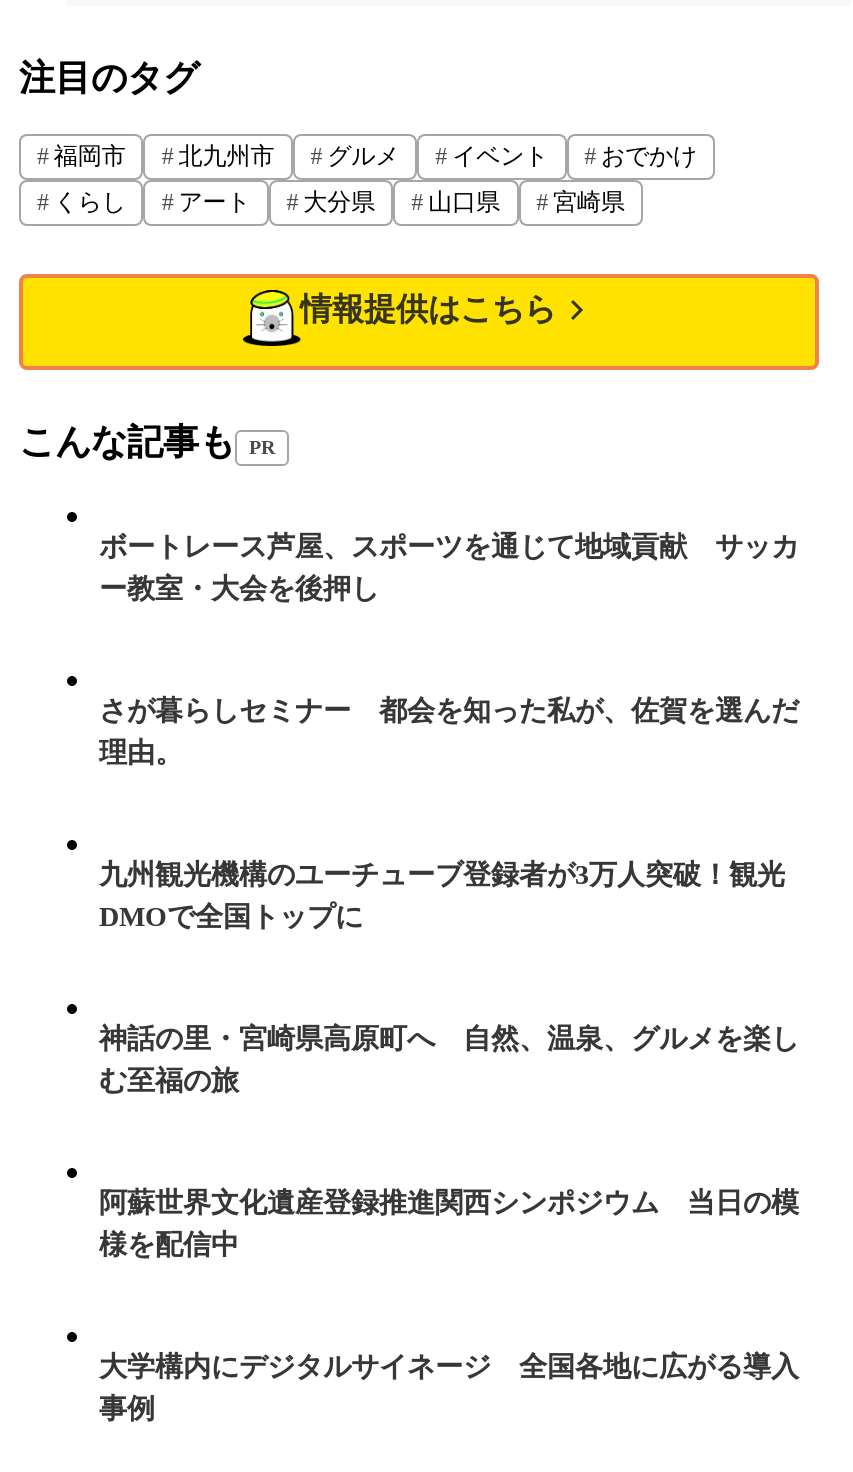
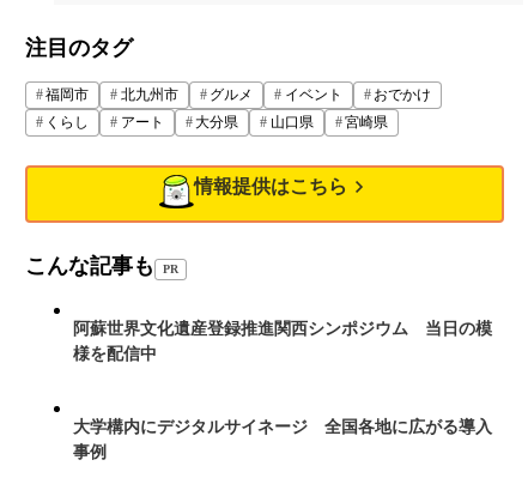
- ボートレース芦屋、スポーツを通じて地域貢献 サッカ
- ー教室・大会を後押し

- さが暮らしセミナー 都会を知った私が、佐賀を選んだ
- 理由。

- 九州観光機構のユーチューブ登録者が3万人突破！観光
- DMOで全国トップに

- 神話の里・宮崎県高原町へ 自然、温泉、グルメを楽し
- む至福の旅
